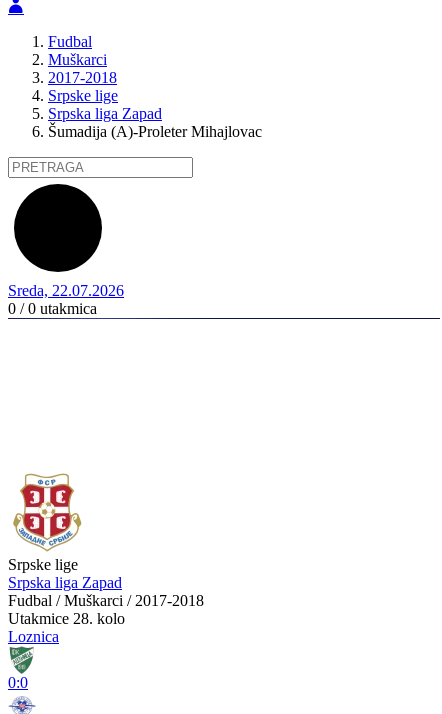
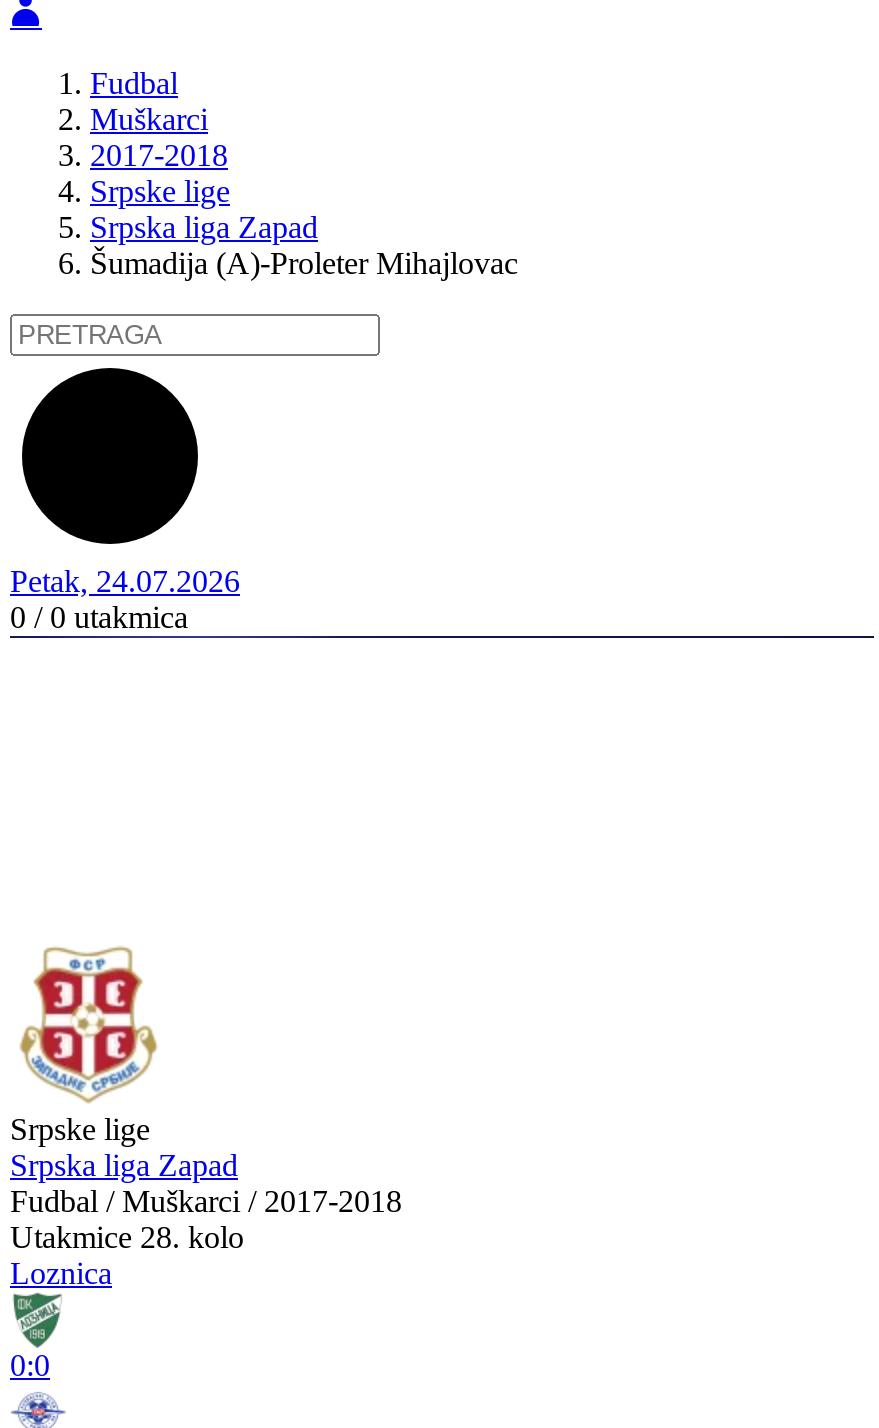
- Sreda, 22.07.2026
+ Petak, 24.07.2026
